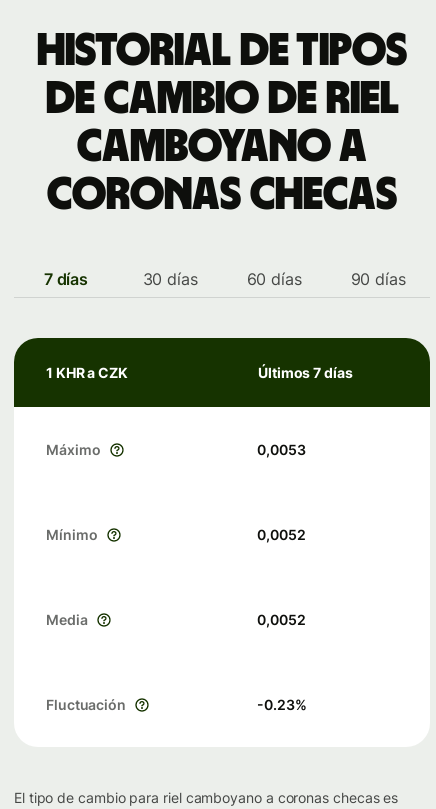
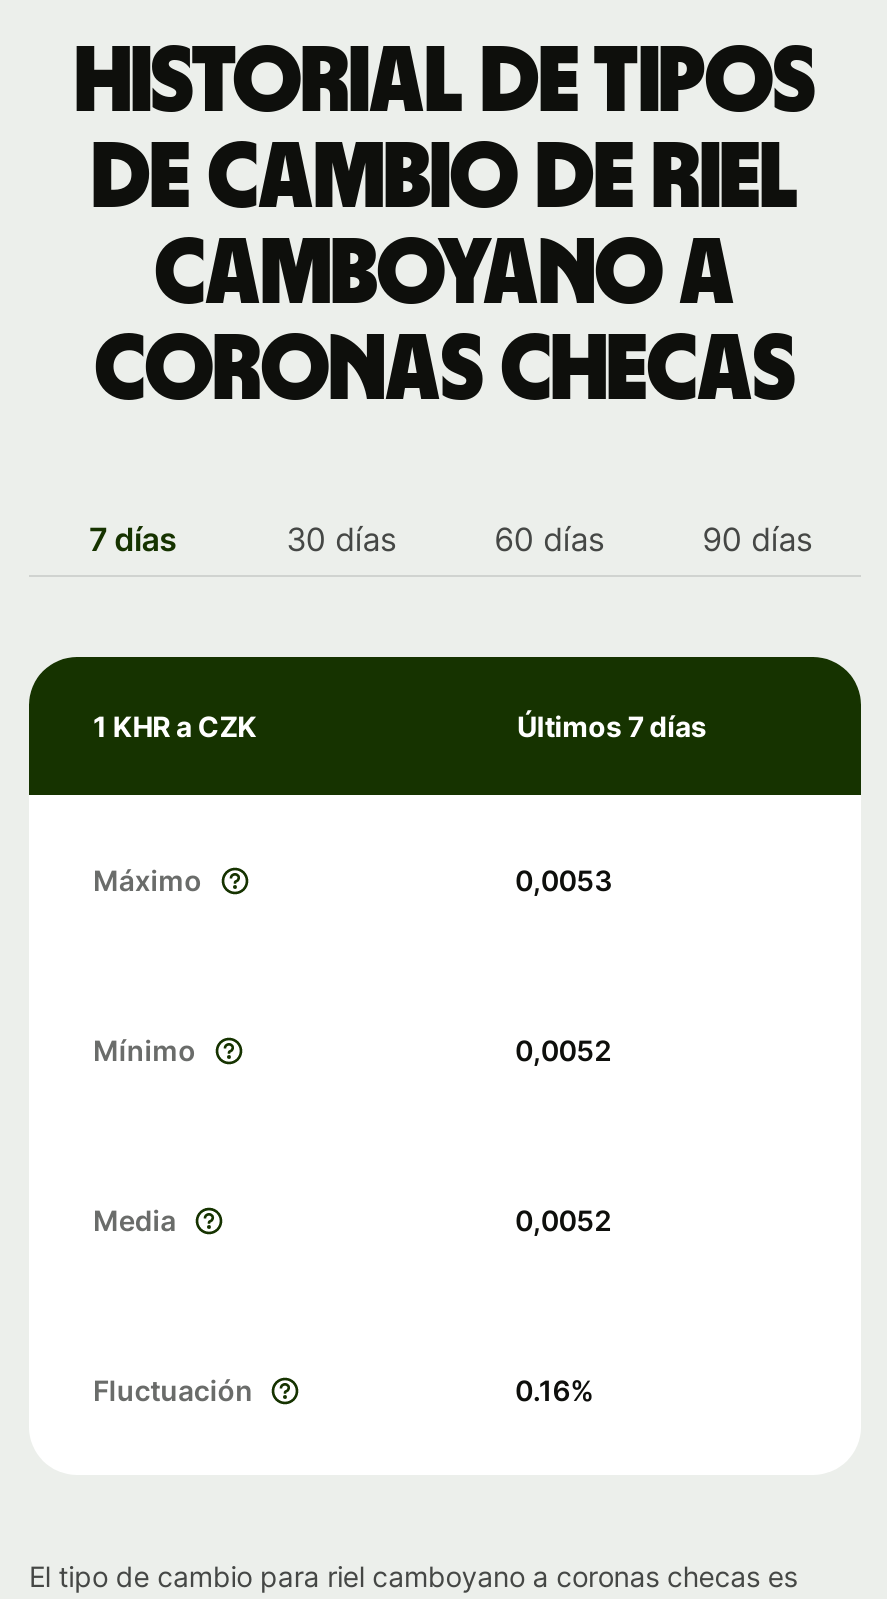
- -0.23%
+ 0.16%
